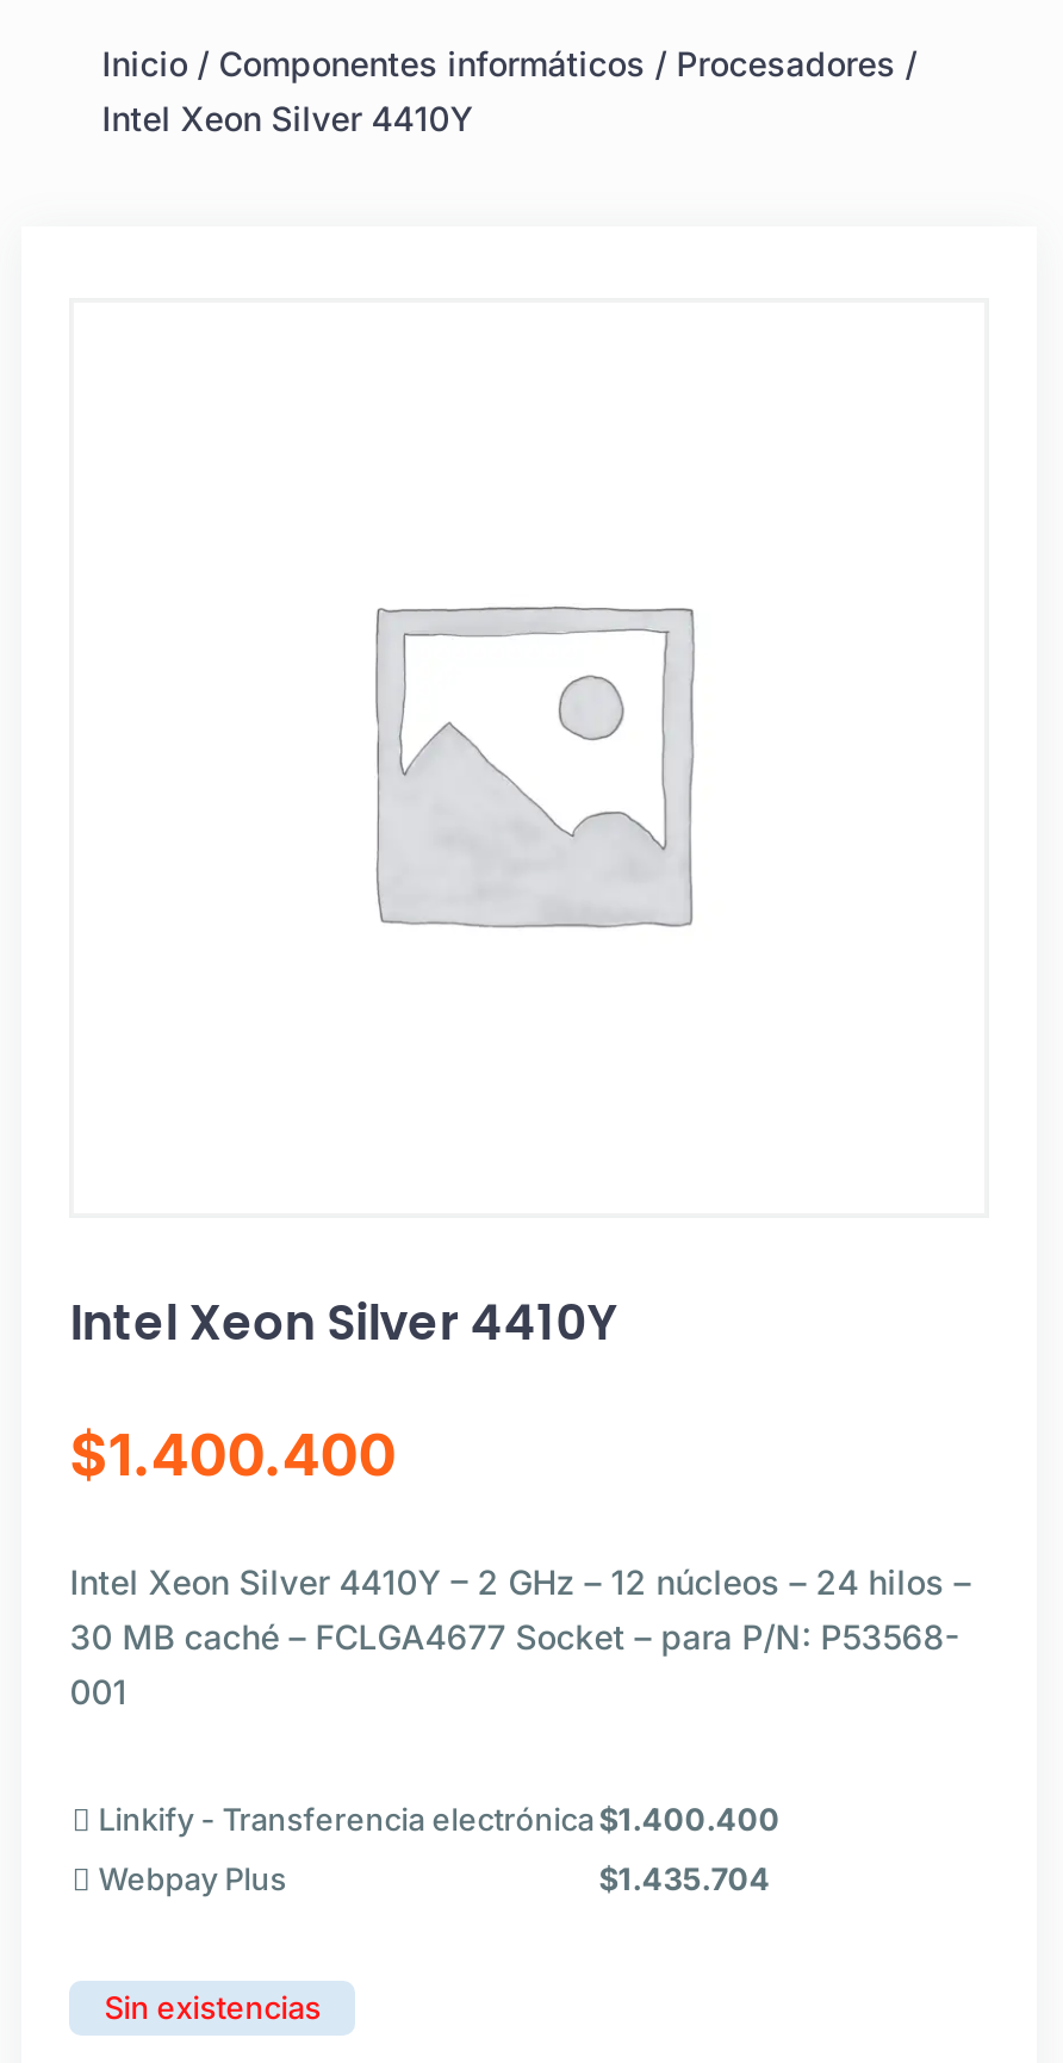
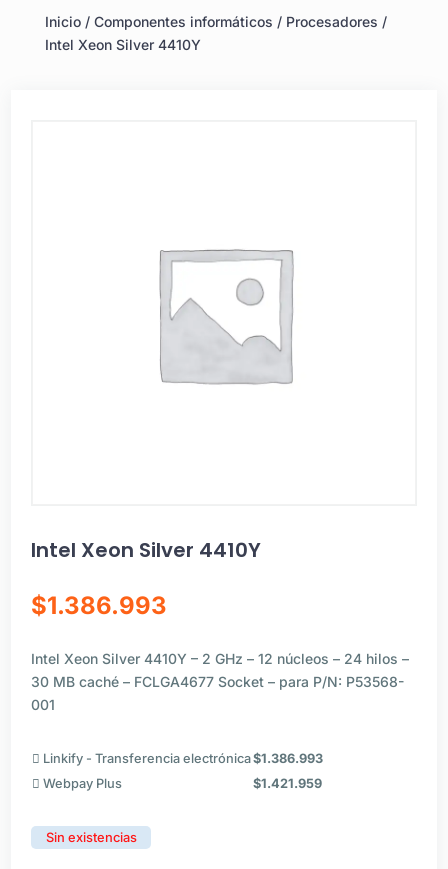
- $1.400.400
+ $1.386.993

- Linkify - Transferencia electrónica $1.400.400
+ Linkify - Transferencia electrónica $1.386.993

- $1.435.704
+ $1.421.959
